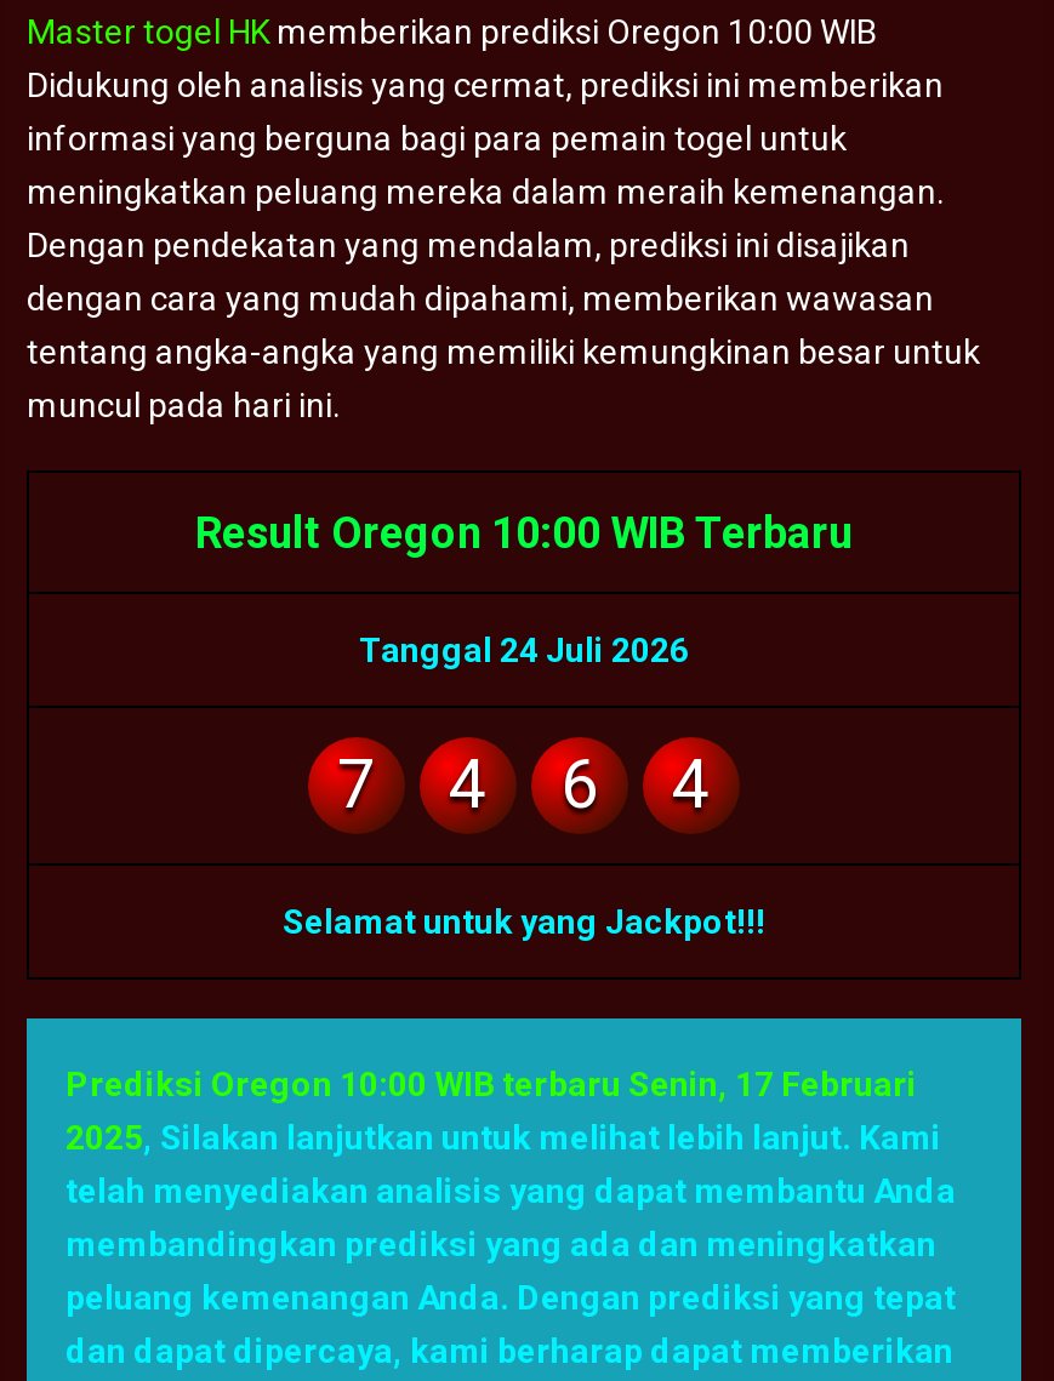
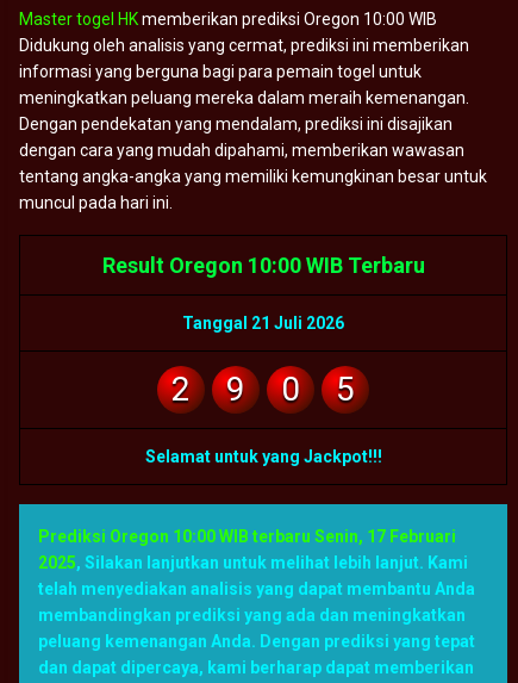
- Tanggal 24 Juli 2026
+ Tanggal 21 Juli 2026

- 7
+ 2

- 4
+ 9

- 6
+ 0

- 4
+ 5
